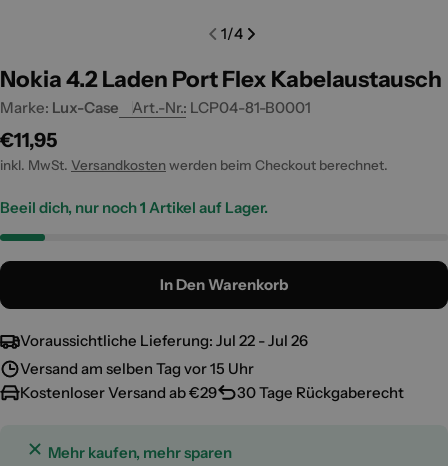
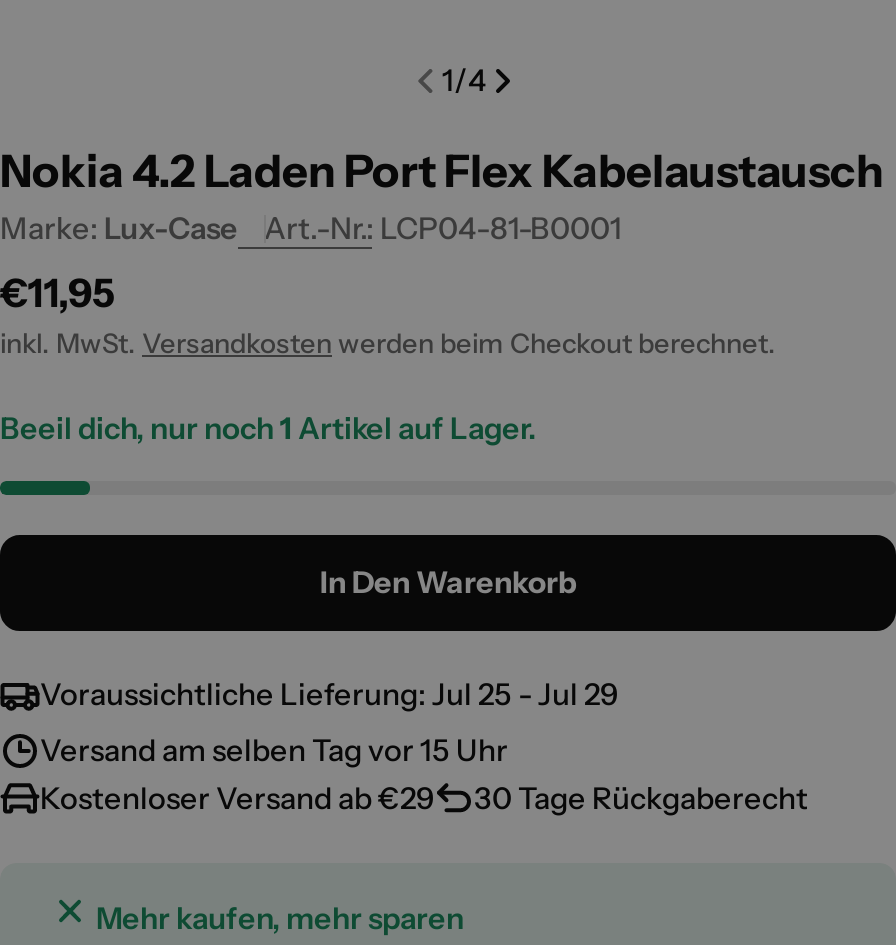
- Voraussichtliche Lieferung: Jul 22 - Jul 26
+ Voraussichtliche Lieferung: Jul 25 - Jul 29
